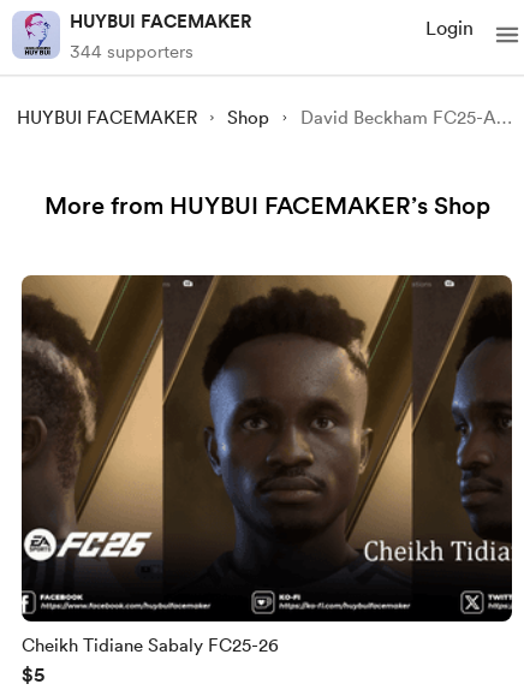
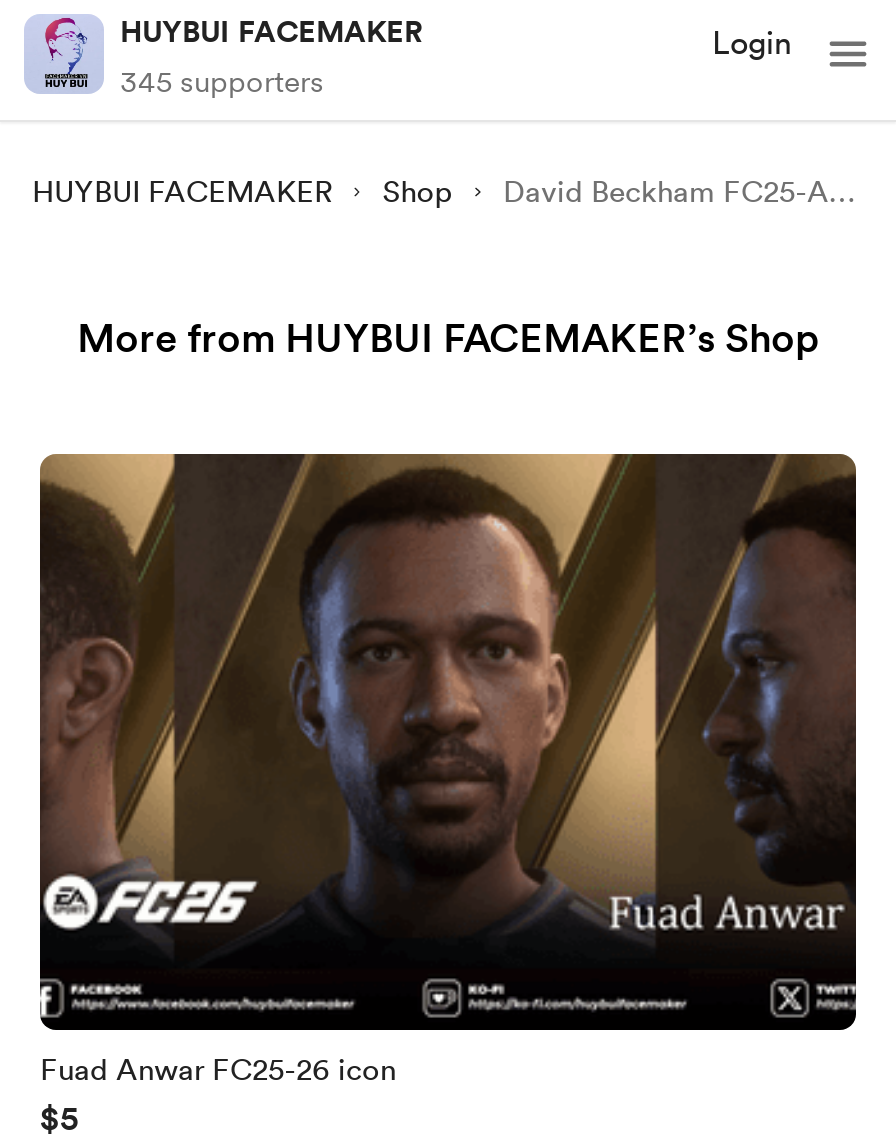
- 344 supporters
+ 345 supporters

- [image]
+ [image]

- Cheikh Tidiane Sabaly FC25-26
+ Fuad Anwar FC25-26 icon
